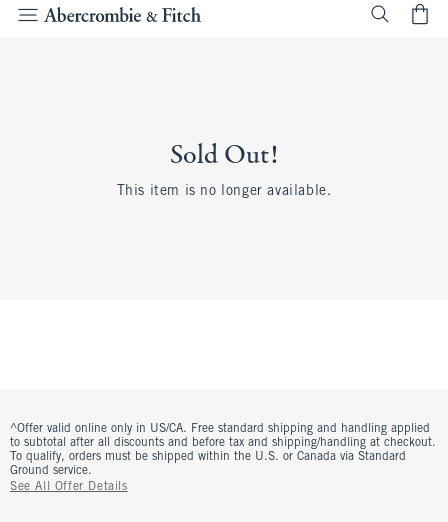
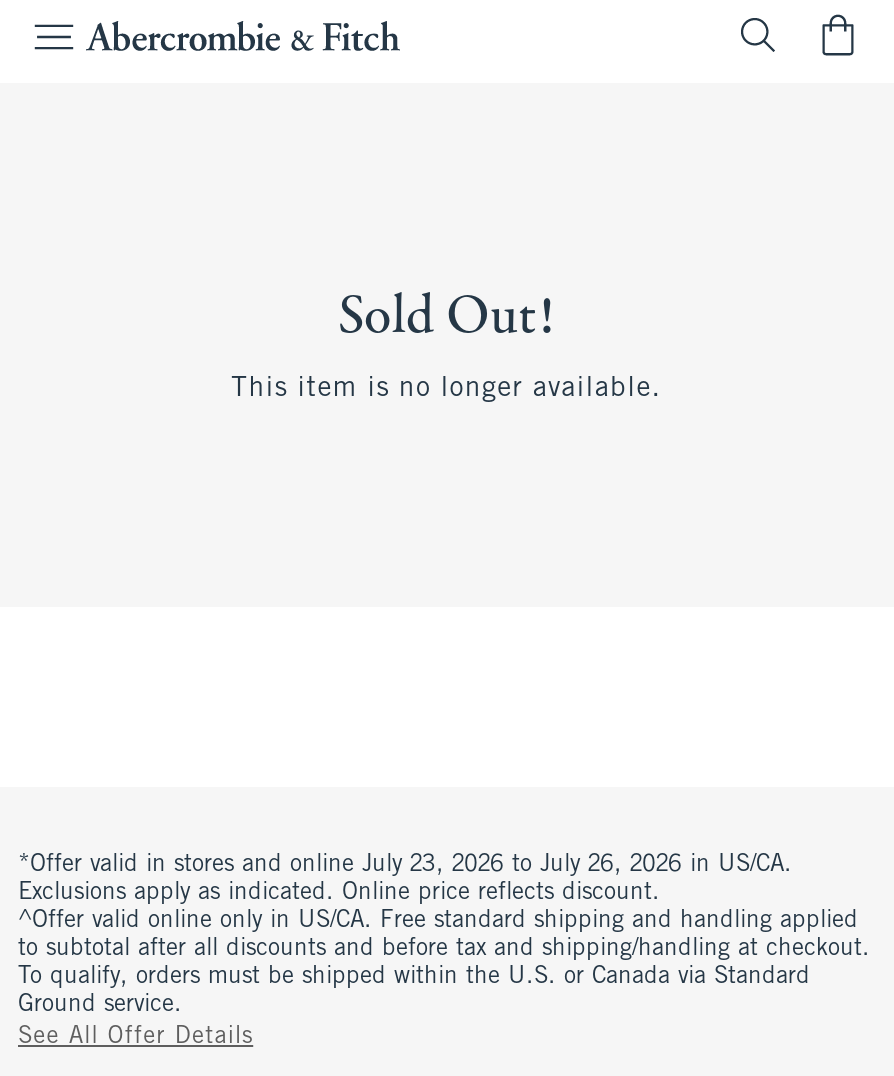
+ *Offer valid in stores and online July 23, 2026 to July 26, 2026 in US/CA.
+ Exclusions apply as indicated. Online price reflects discount.
